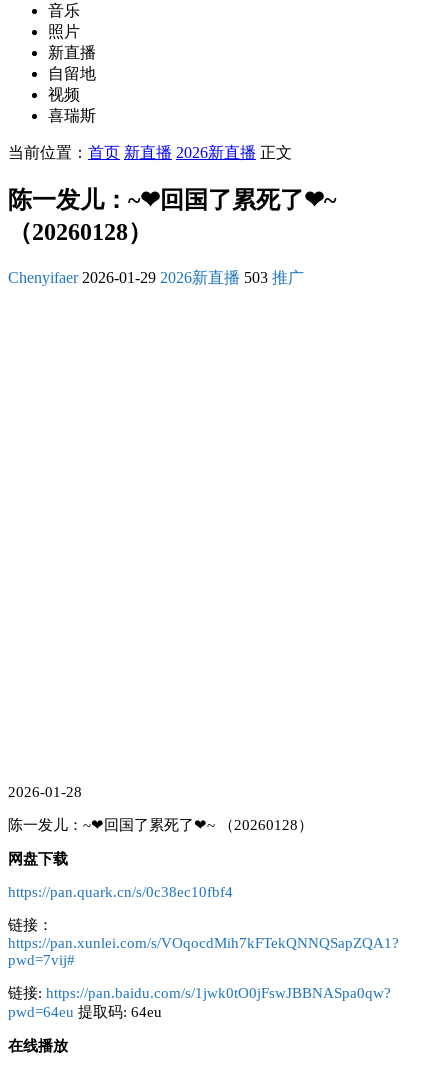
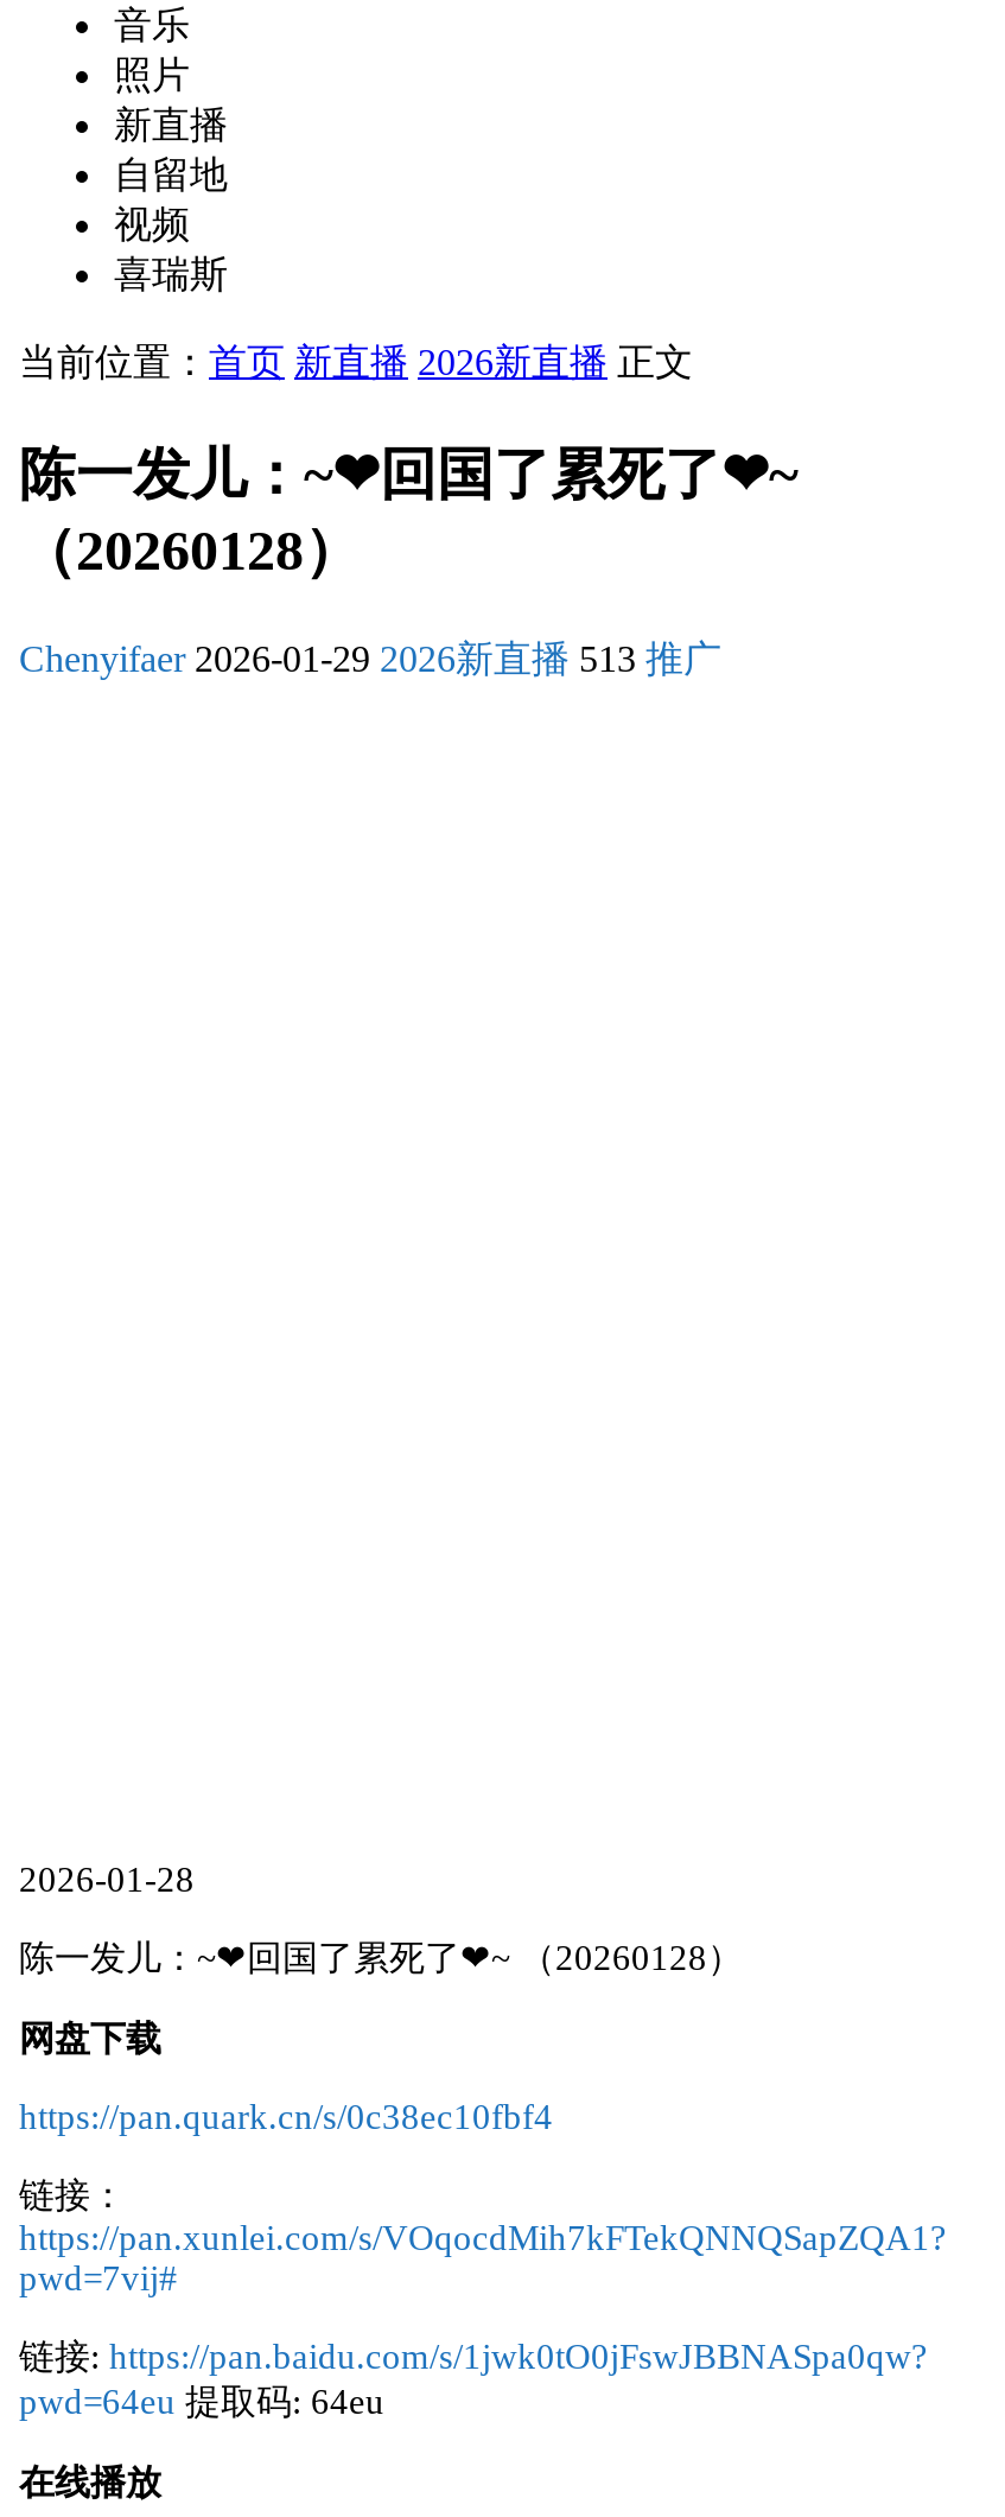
- Chenyifaer 2026-01-29 2026新直播 503 推广
+ Chenyifaer 2026-01-29 2026新直播 513 推广
